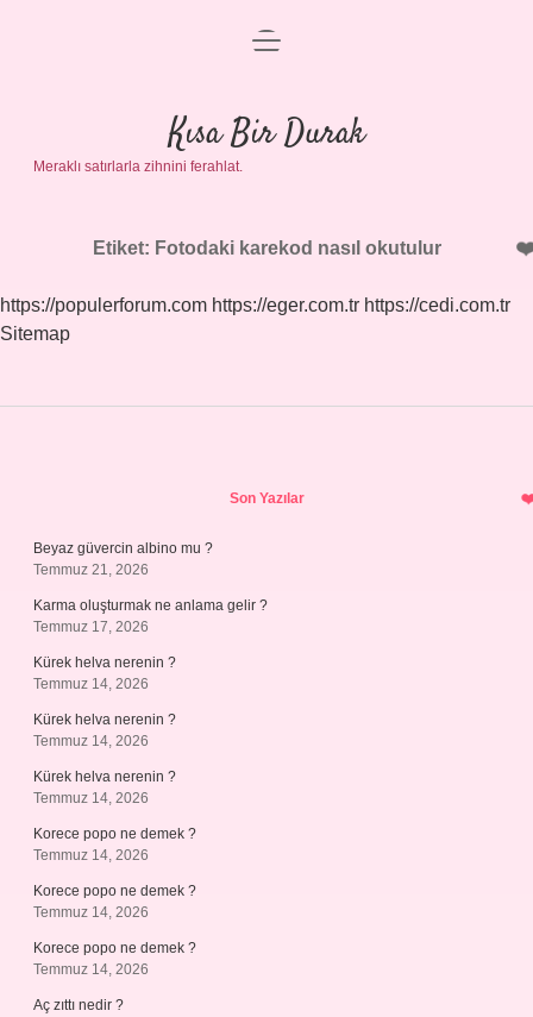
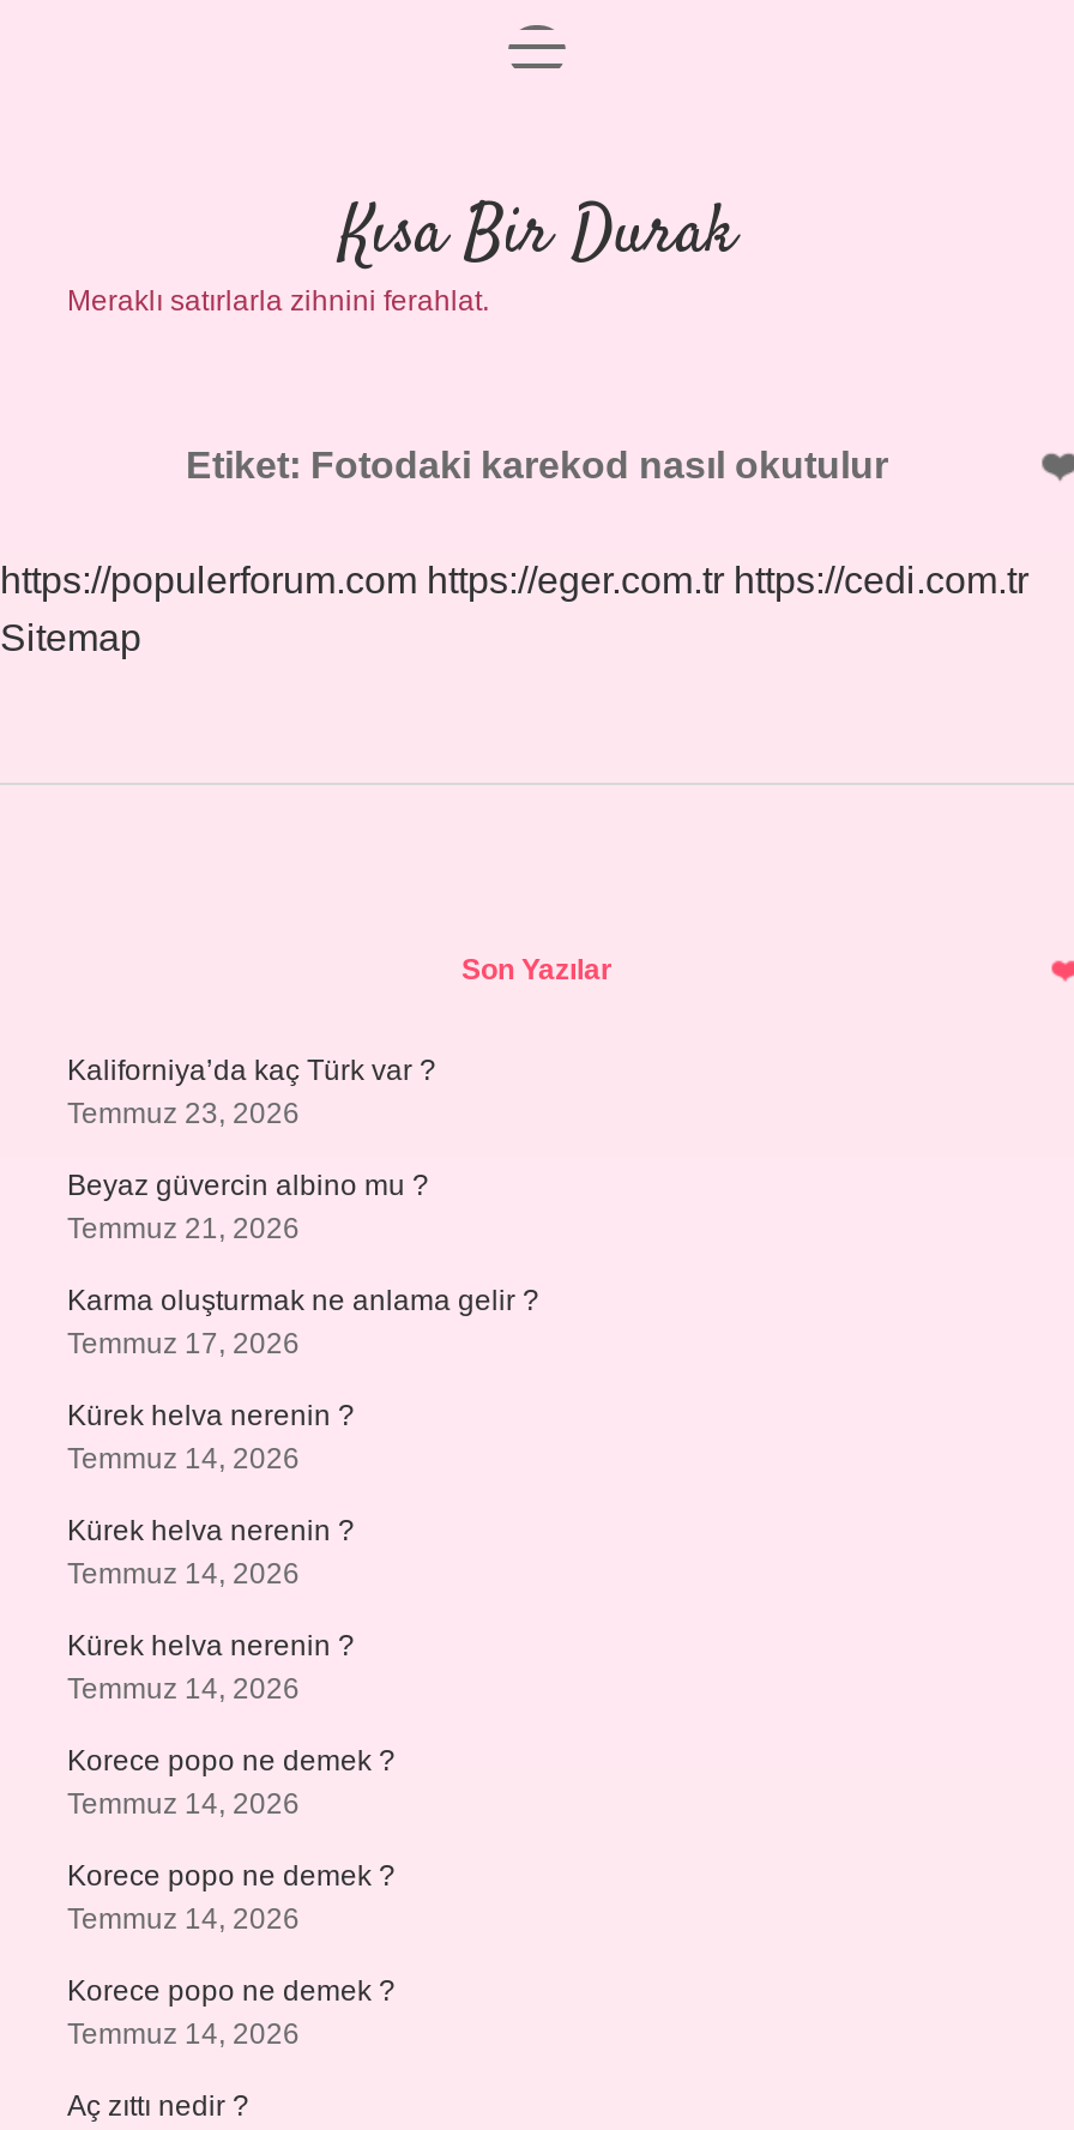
+ Kaliforniya’da kaç Türk var ?
+ Temmuz 23, 2026
